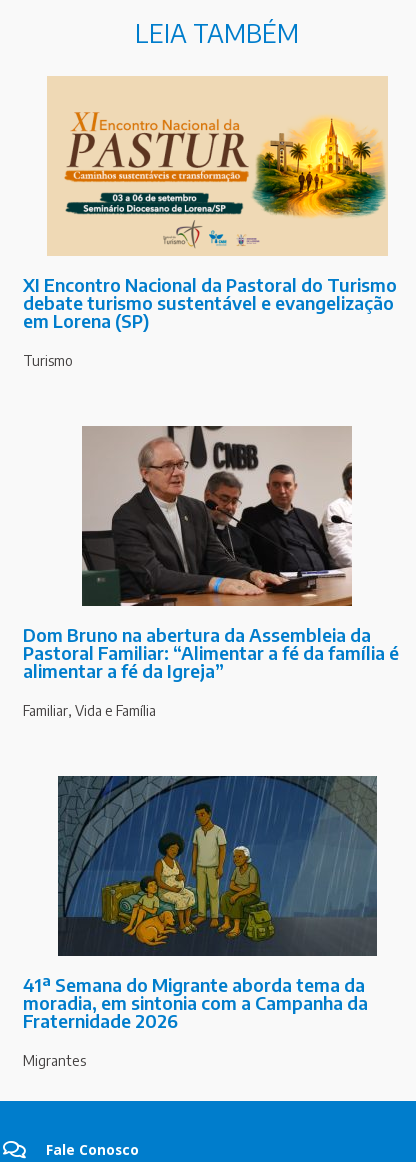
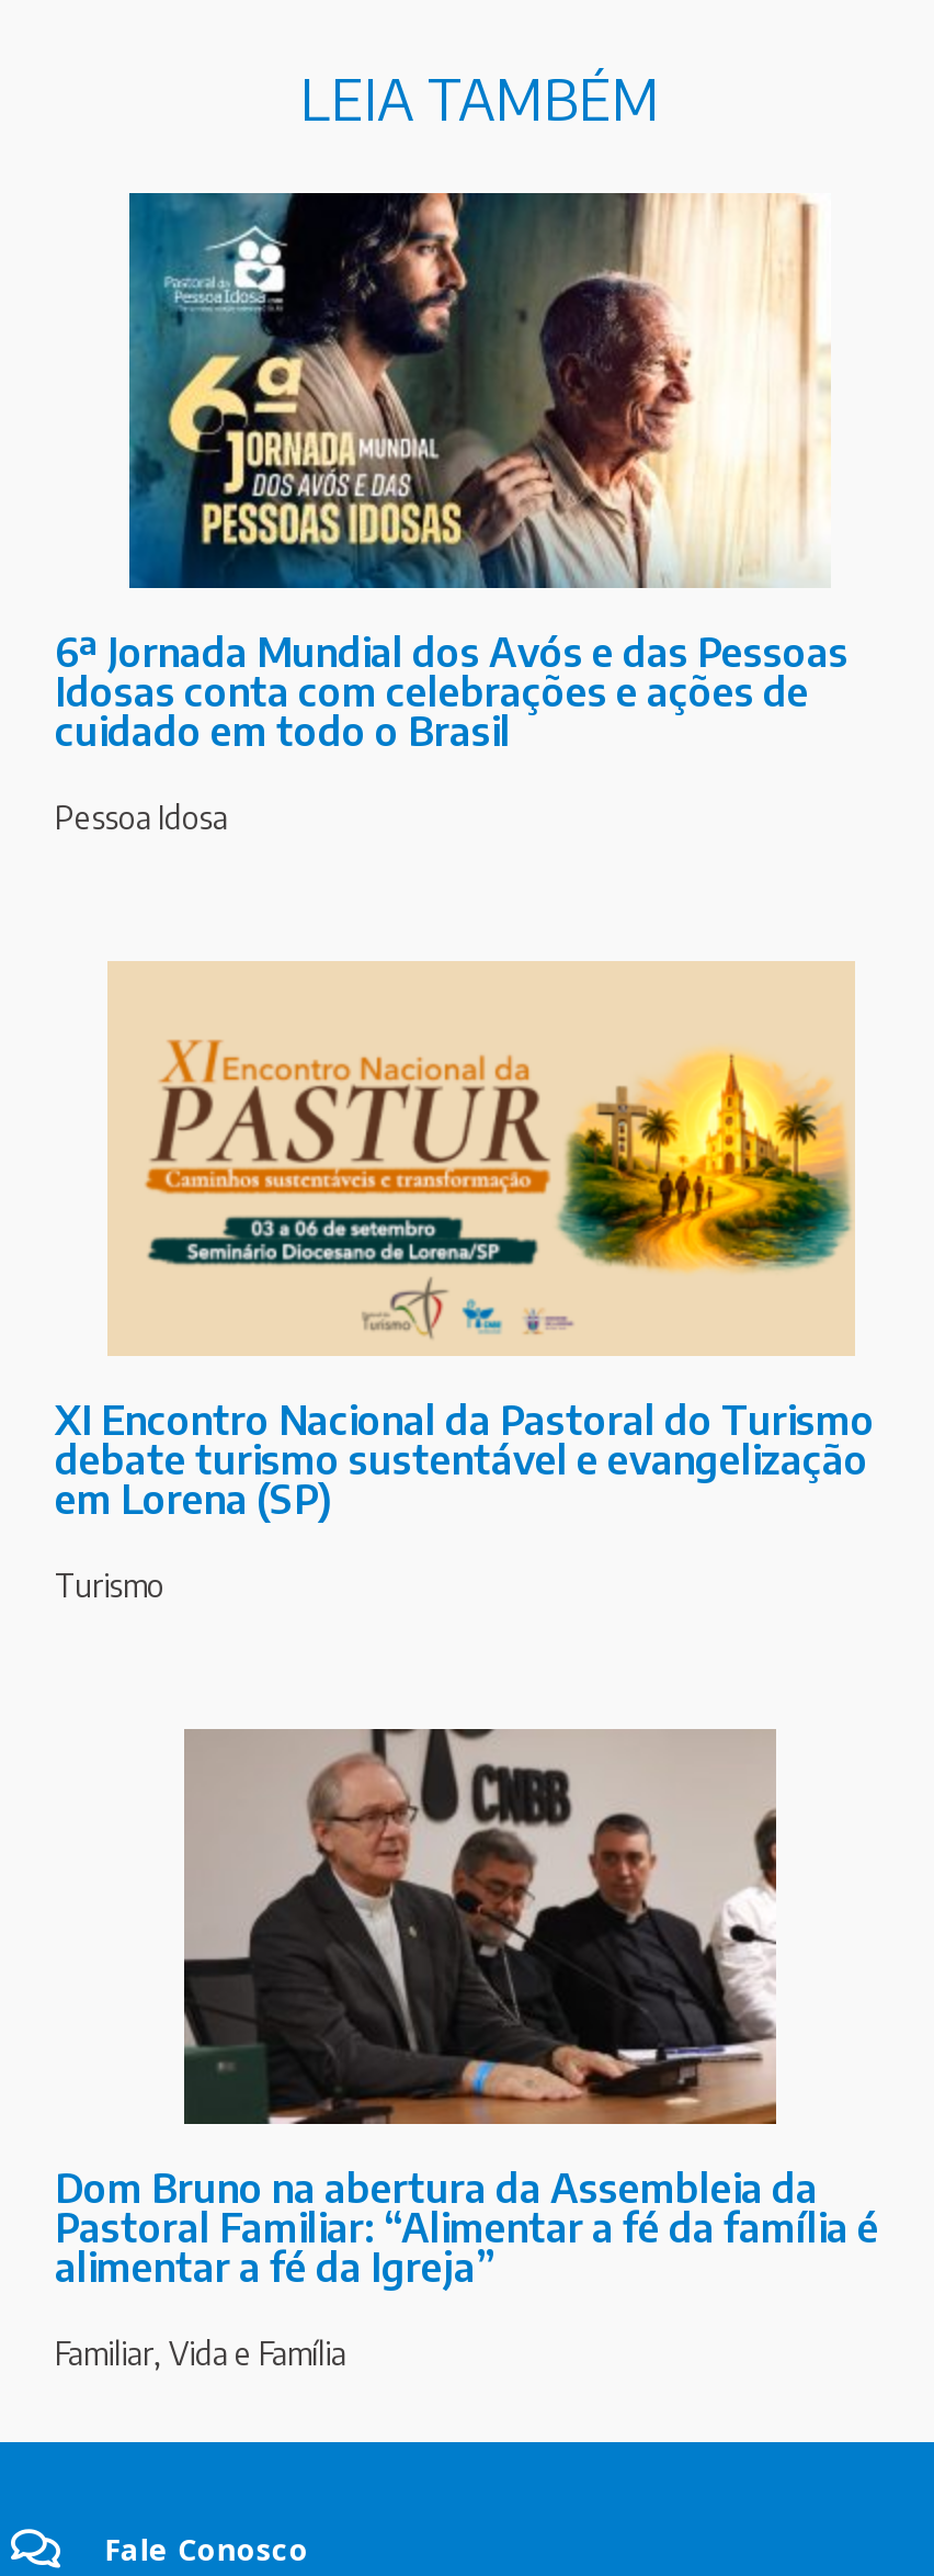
+ [image]
+ 6ª Jornada Mundial dos Avós e das Pessoas
+ Idosas conta com celebrações e ações de
+ cuidado em todo o Brasil
+ Pessoa Idosa

moved down: [image]

moved down: [image] | XI Encontro Nacional da Pastoral do Turismo | debate turismo sustentável e evangelização | ... | alimentar a fé da Igreja” | Familiar, Vida e Família

- [image]
- 41ª Semana do Migrante aborda tema da
- moradia, em sintonia com a Campanha da
- Fraternidade 2026
- Migrantes
